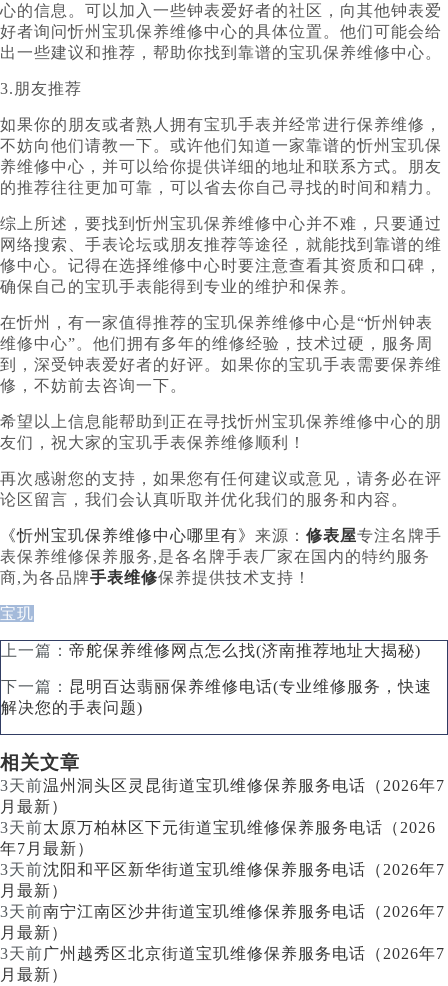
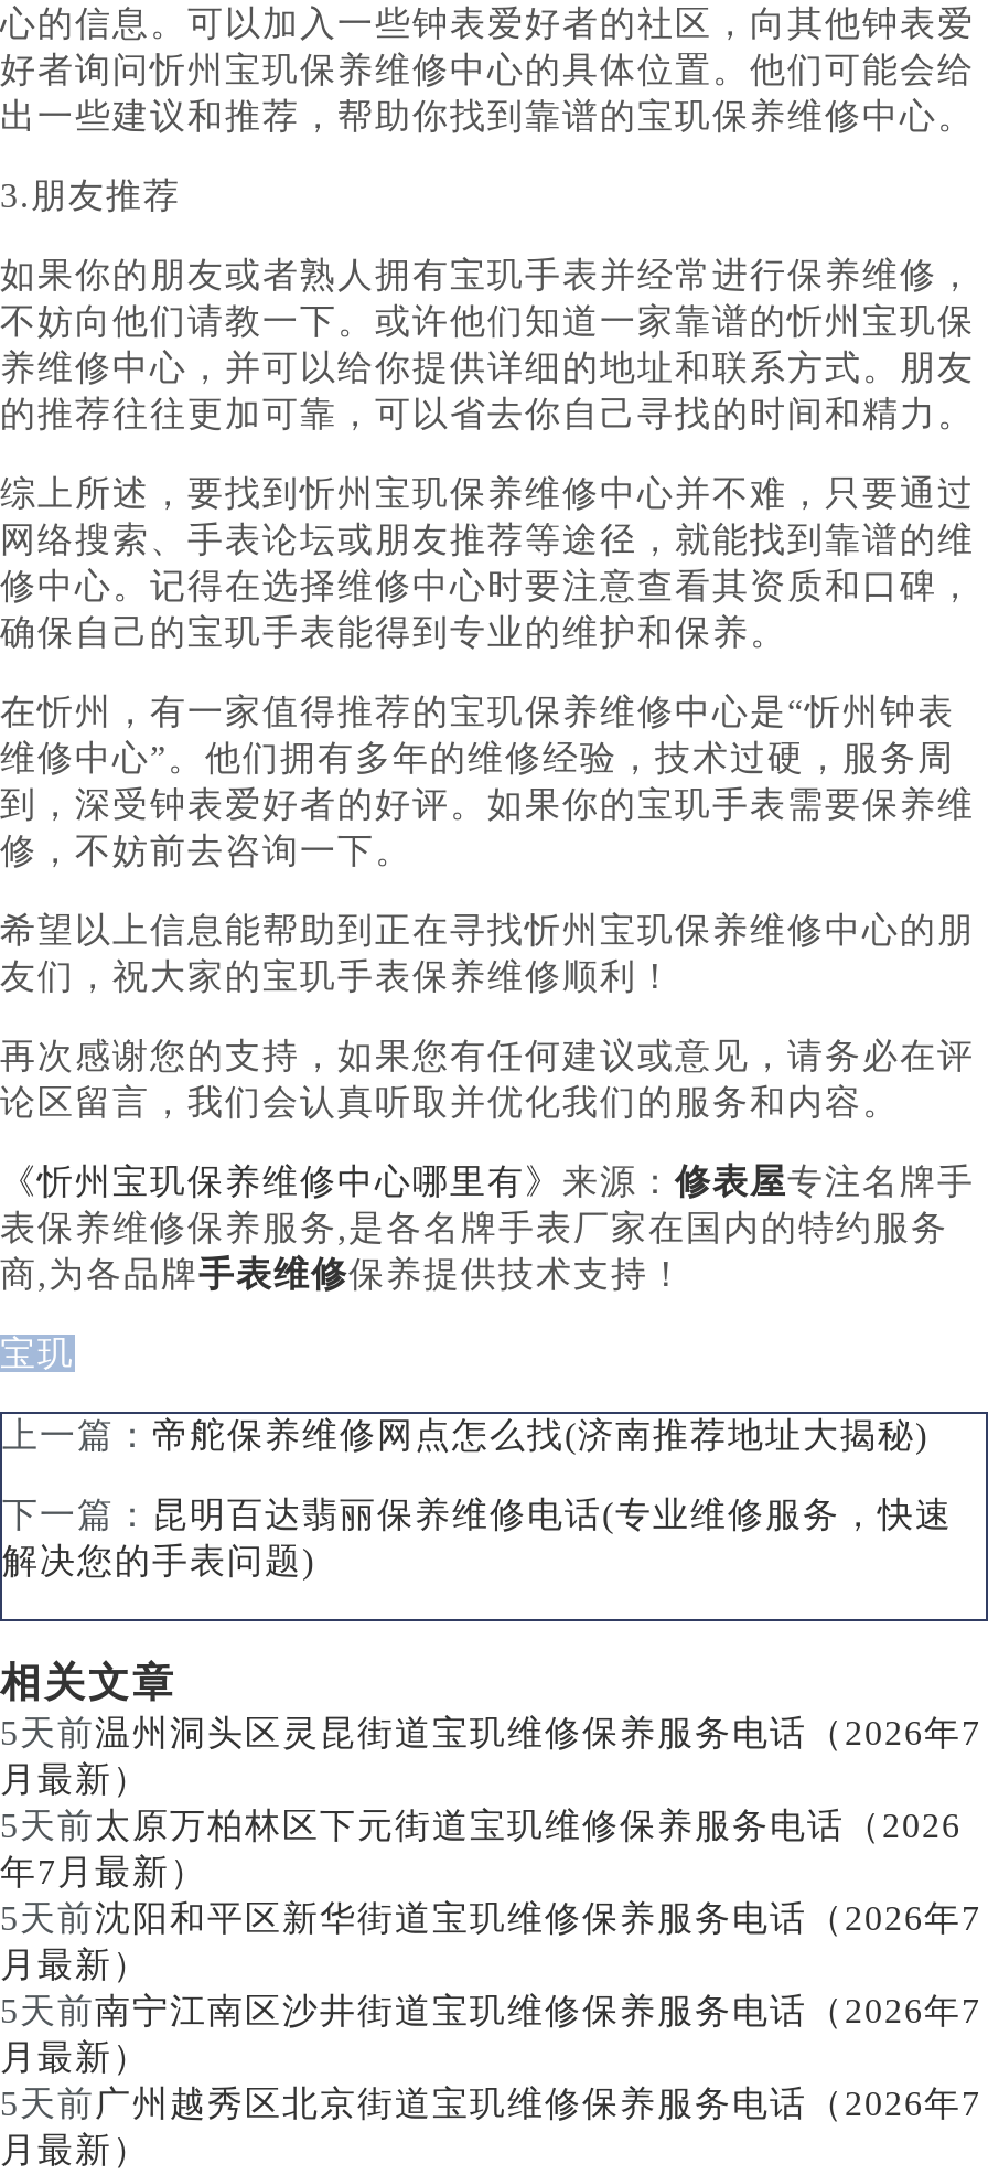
- 3天前温州洞头区灵昆街道宝玑维修保养服务电话（2026年7
+ 5天前温州洞头区灵昆街道宝玑维修保养服务电话（2026年7

- 3天前太原万柏林区下元街道宝玑维修保养服务电话（2026
+ 5天前太原万柏林区下元街道宝玑维修保养服务电话（2026

- 3天前沈阳和平区新华街道宝玑维修保养服务电话（2026年7
+ 5天前沈阳和平区新华街道宝玑维修保养服务电话（2026年7

- 3天前南宁江南区沙井街道宝玑维修保养服务电话（2026年7
+ 5天前南宁江南区沙井街道宝玑维修保养服务电话（2026年7

- 3天前广州越秀区北京街道宝玑维修保养服务电话（2026年7
+ 5天前广州越秀区北京街道宝玑维修保养服务电话（2026年7
